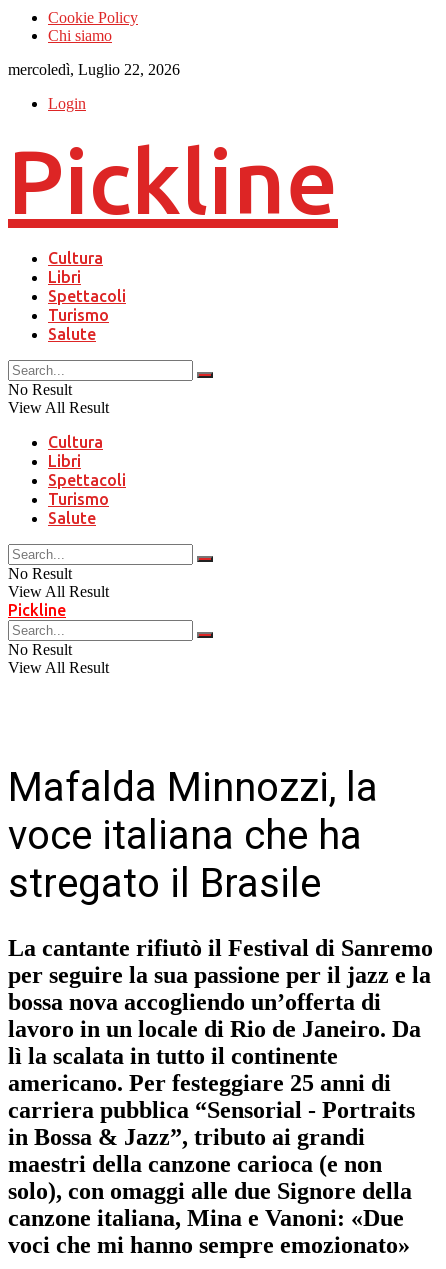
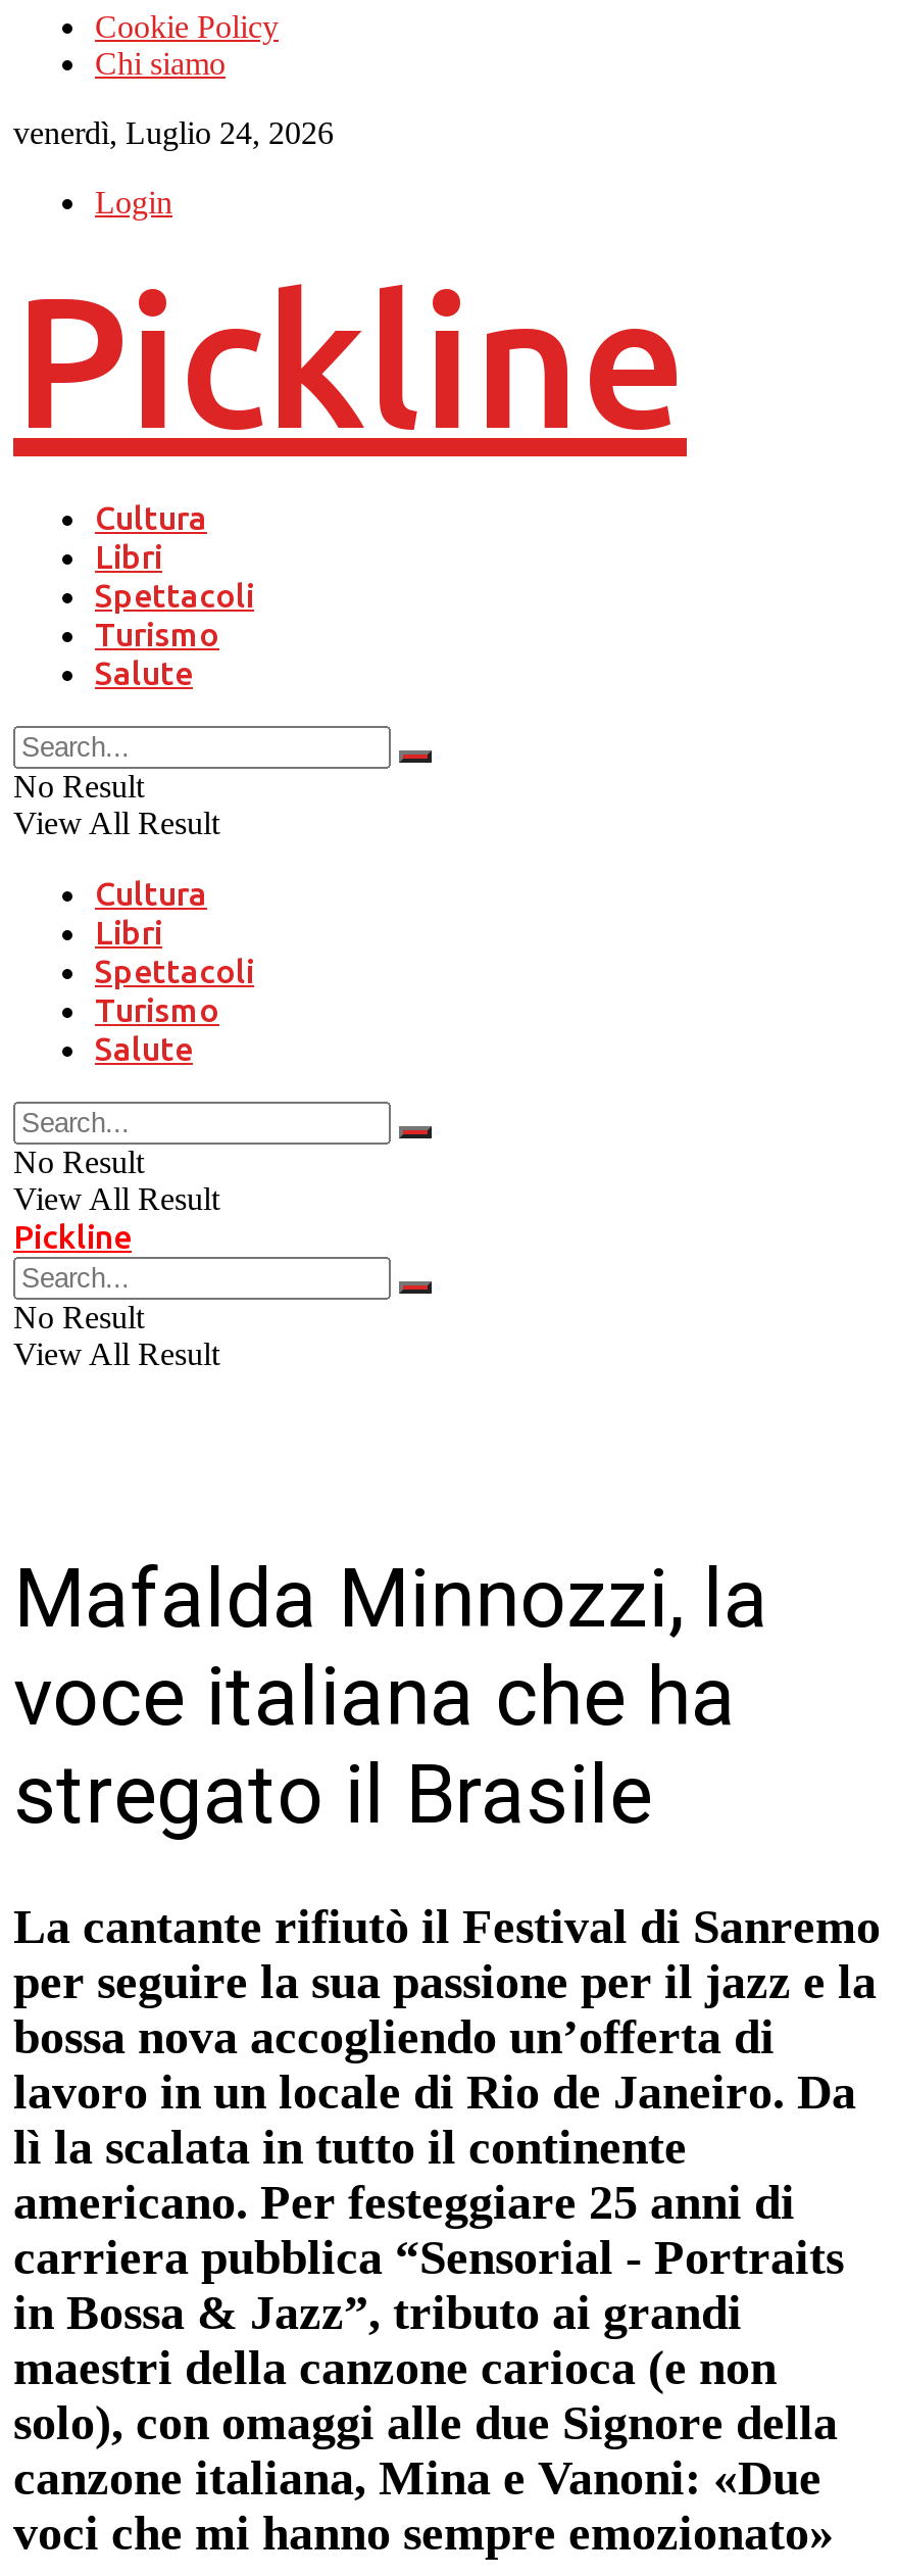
- mercoledì, Luglio 22, 2026
+ venerdì, Luglio 24, 2026
